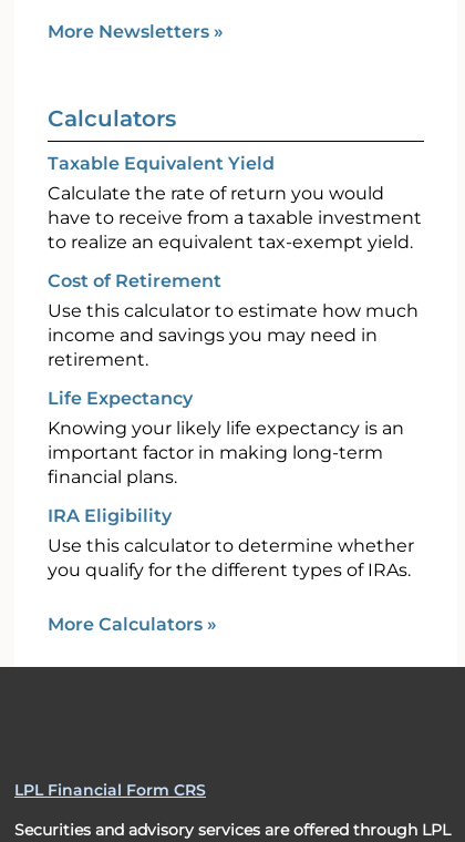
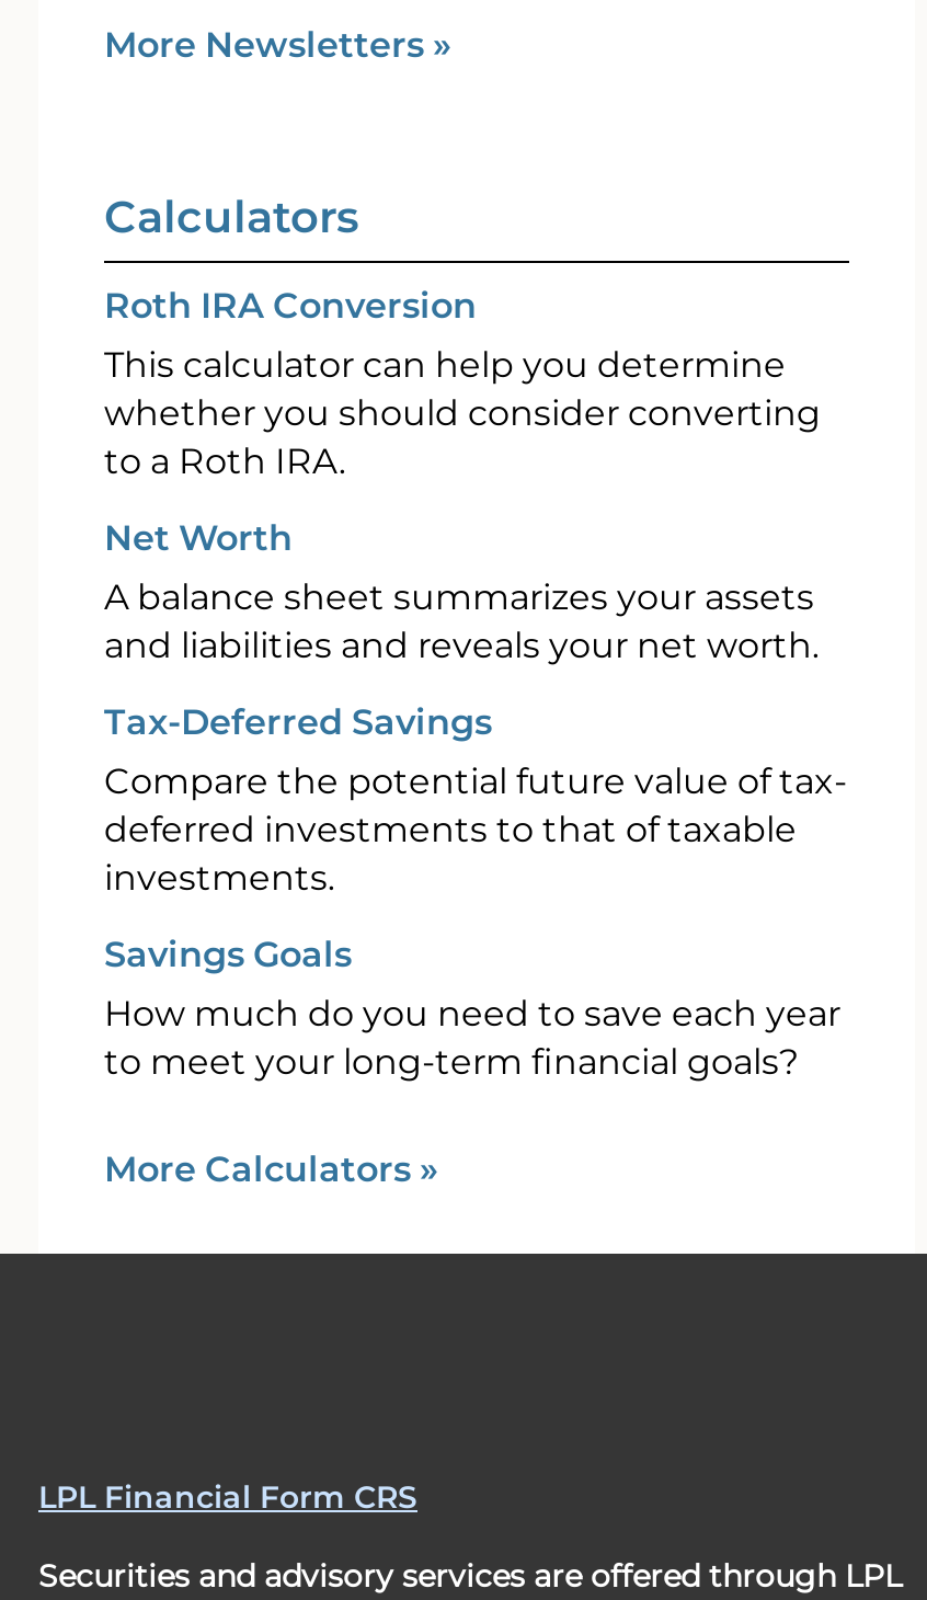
- Taxable Equivalent Yield
- Calculate the rate of return you would
- have to receive from a taxable investment
- to realize an equivalent tax-exempt yield.
+ Roth IRA Conversion
+ This calculator can help you determine
+ whether you should consider converting
+ to a Roth IRA.

- Cost of Retirement
- Use this calculator to estimate how much
- income and savings you may need in
- retirement.
+ Net Worth
+ A balance sheet summarizes your assets
+ and liabilities and reveals your net worth.

- Life Expectancy
- Knowing your likely life expectancy is an
- important factor in making long-term
- financial plans.
+ Tax-Deferred Savings
+ Compare the potential future value of tax-
+ deferred investments to that of taxable
+ investments.

- IRA Eligibility
- Use this calculator to determine whether
- you qualify for the different types of IRAs.
+ Savings Goals
+ How much do you need to save each year
+ to meet your long-term financial goals?
